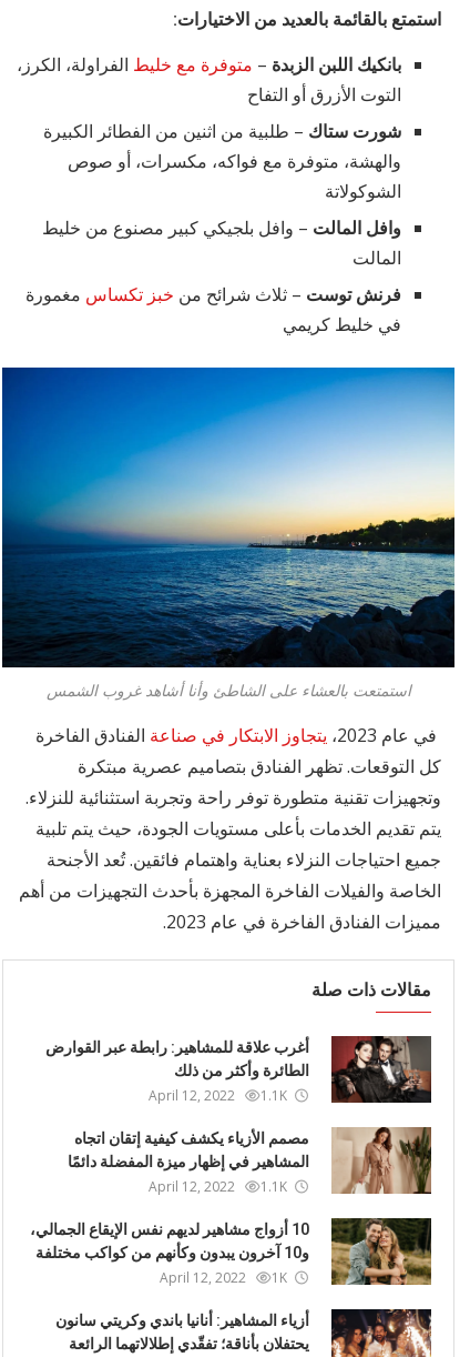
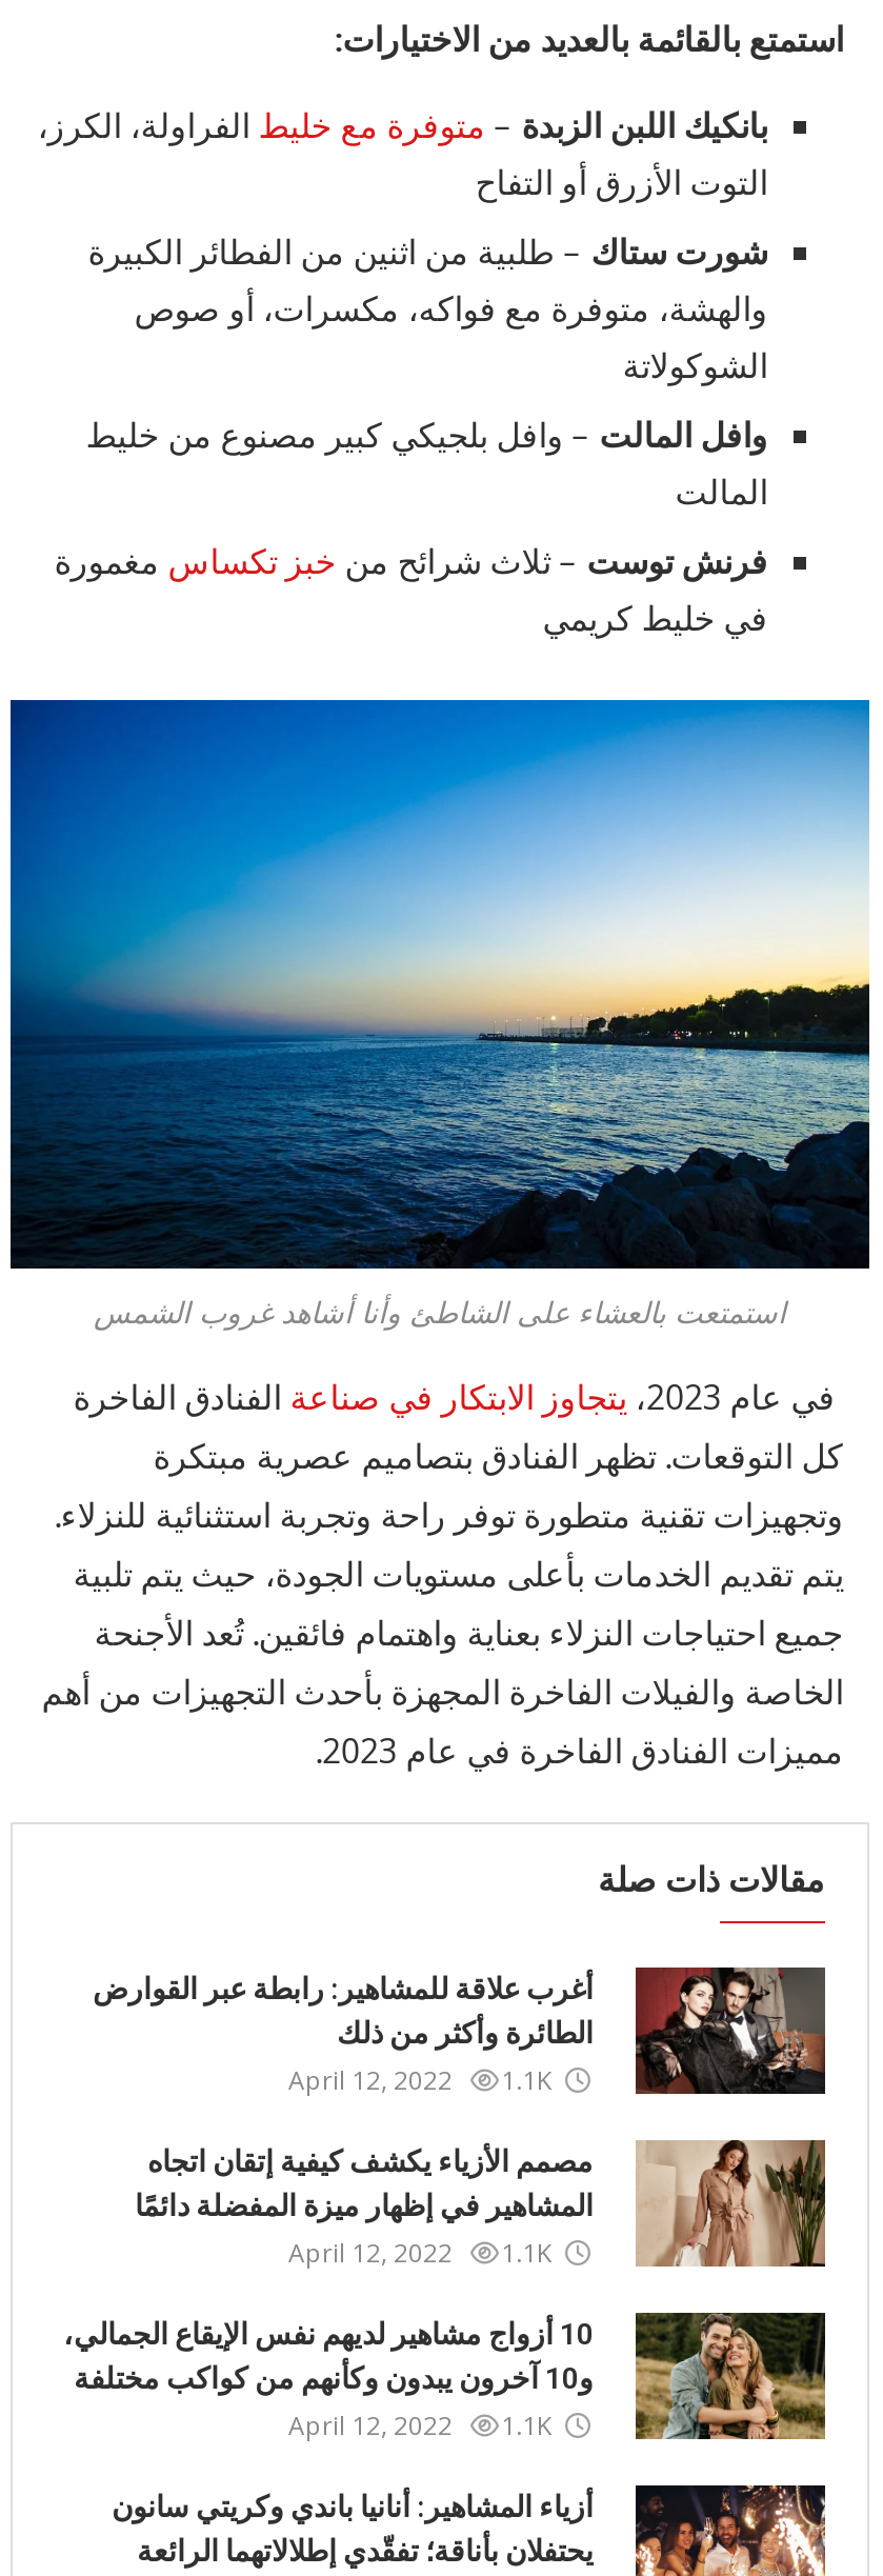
- April 12, 2022 1K
+ April 12, 2022 1.1K
